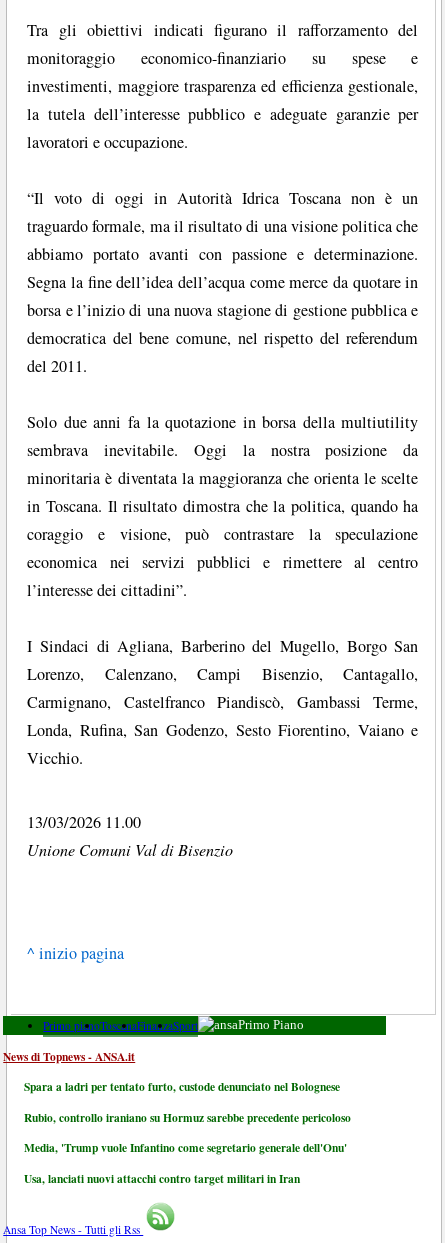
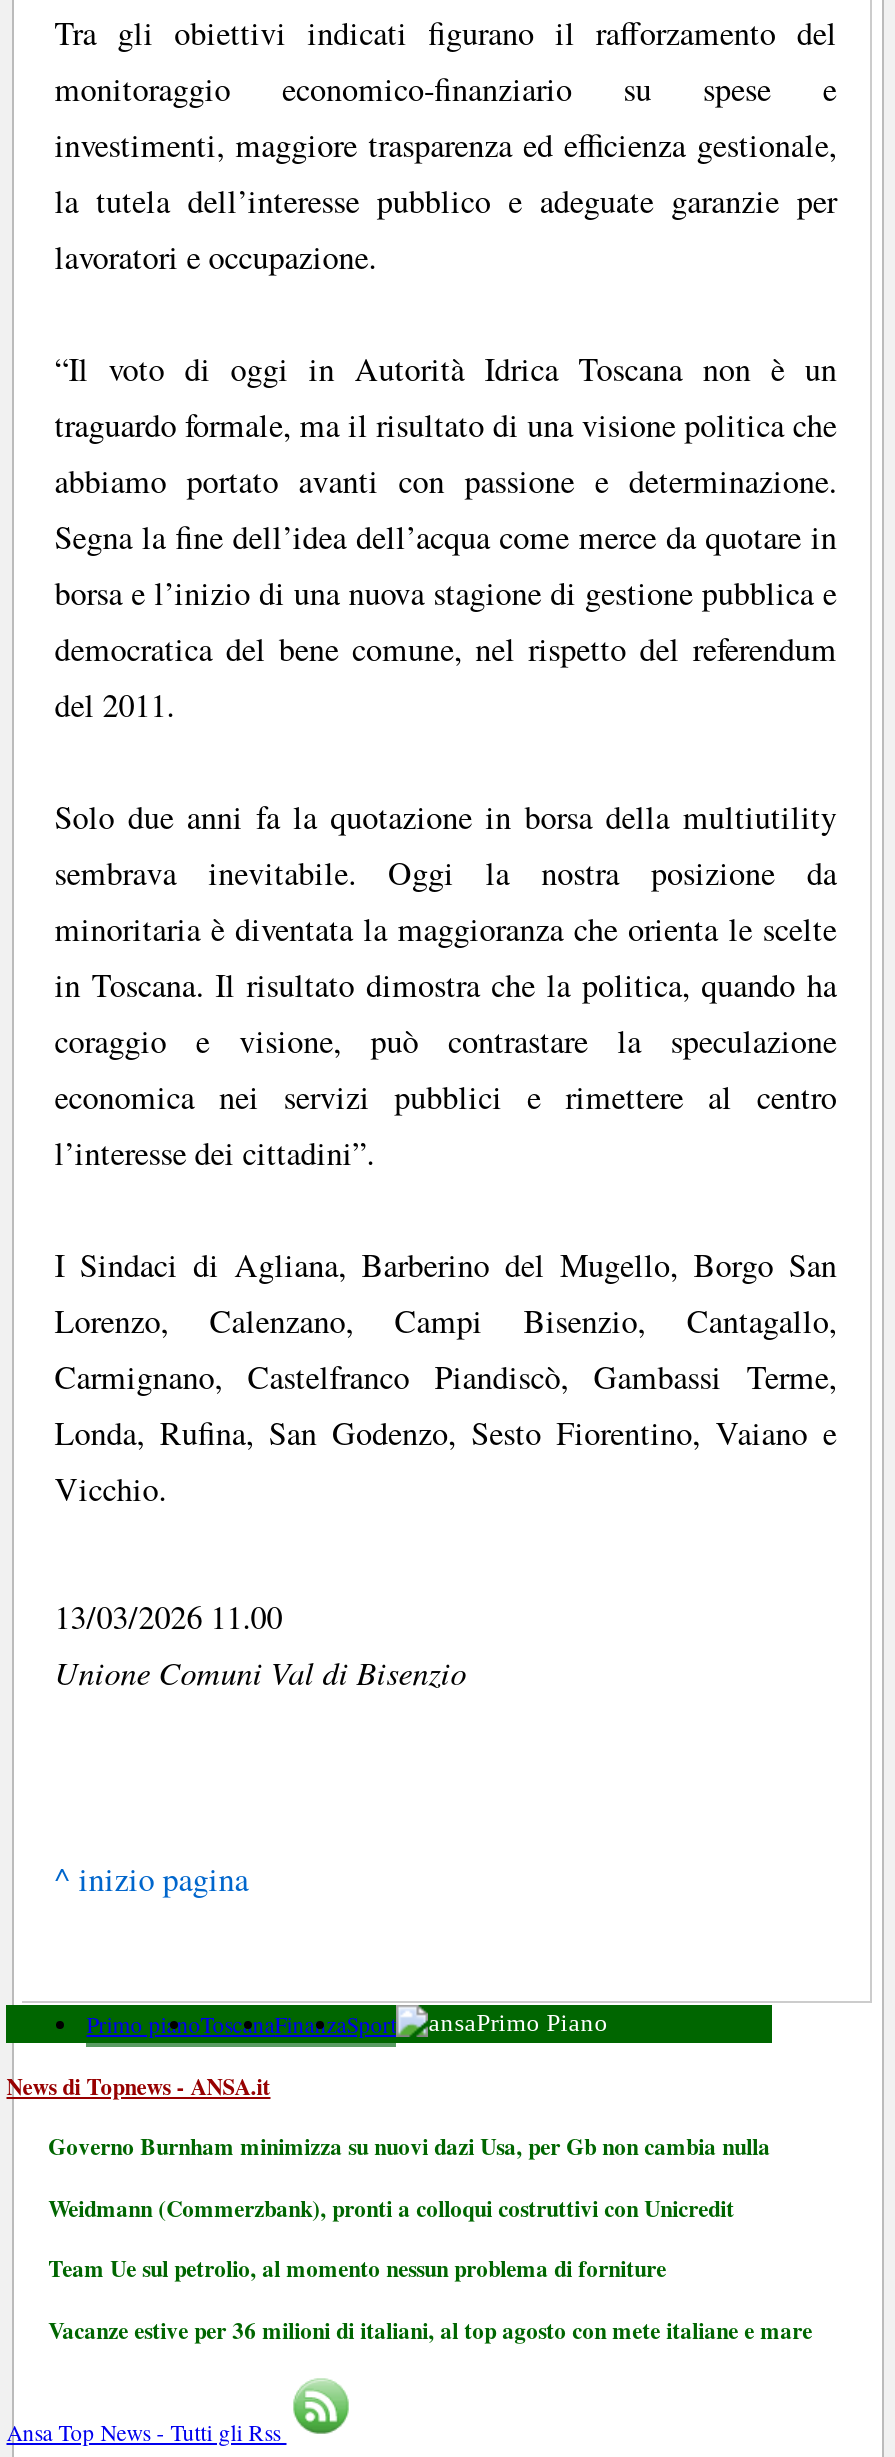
- Spara a ladri per tentato furto, custode denunciato nel Bolognese
+ Governo Burnham minimizza su nuovi dazi Usa, per Gb non cambia nulla

- Rubio, controllo iraniano su Hormuz sarebbe precedente pericoloso
+ Weidmann (Commerzbank), pronti a colloqui costruttivi con Unicredit

- Media, 'Trump vuole Infantino come segretario generale dell'Onu'
+ Team Ue sul petrolio, al momento nessun problema di forniture

- Usa, lanciati nuovi attacchi contro target militari in Iran
+ Vacanze estive per 36 milioni di italiani, al top agosto con mete italiane e mare
